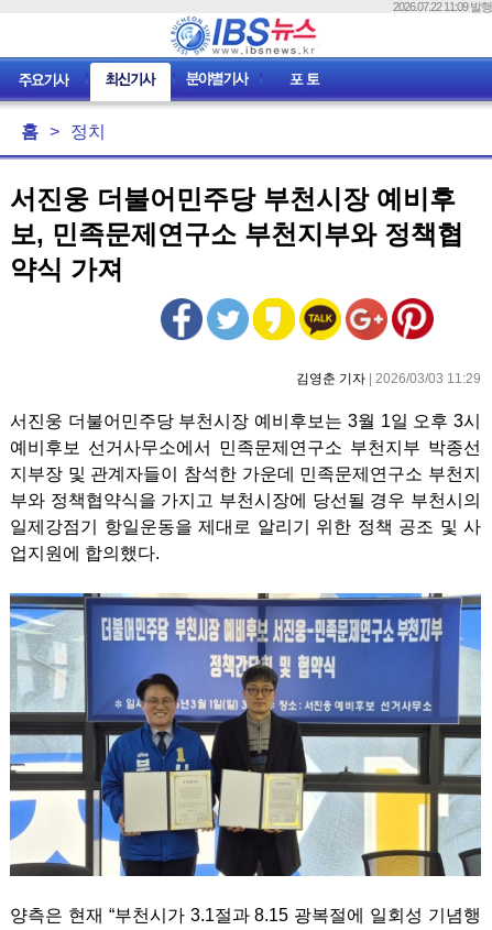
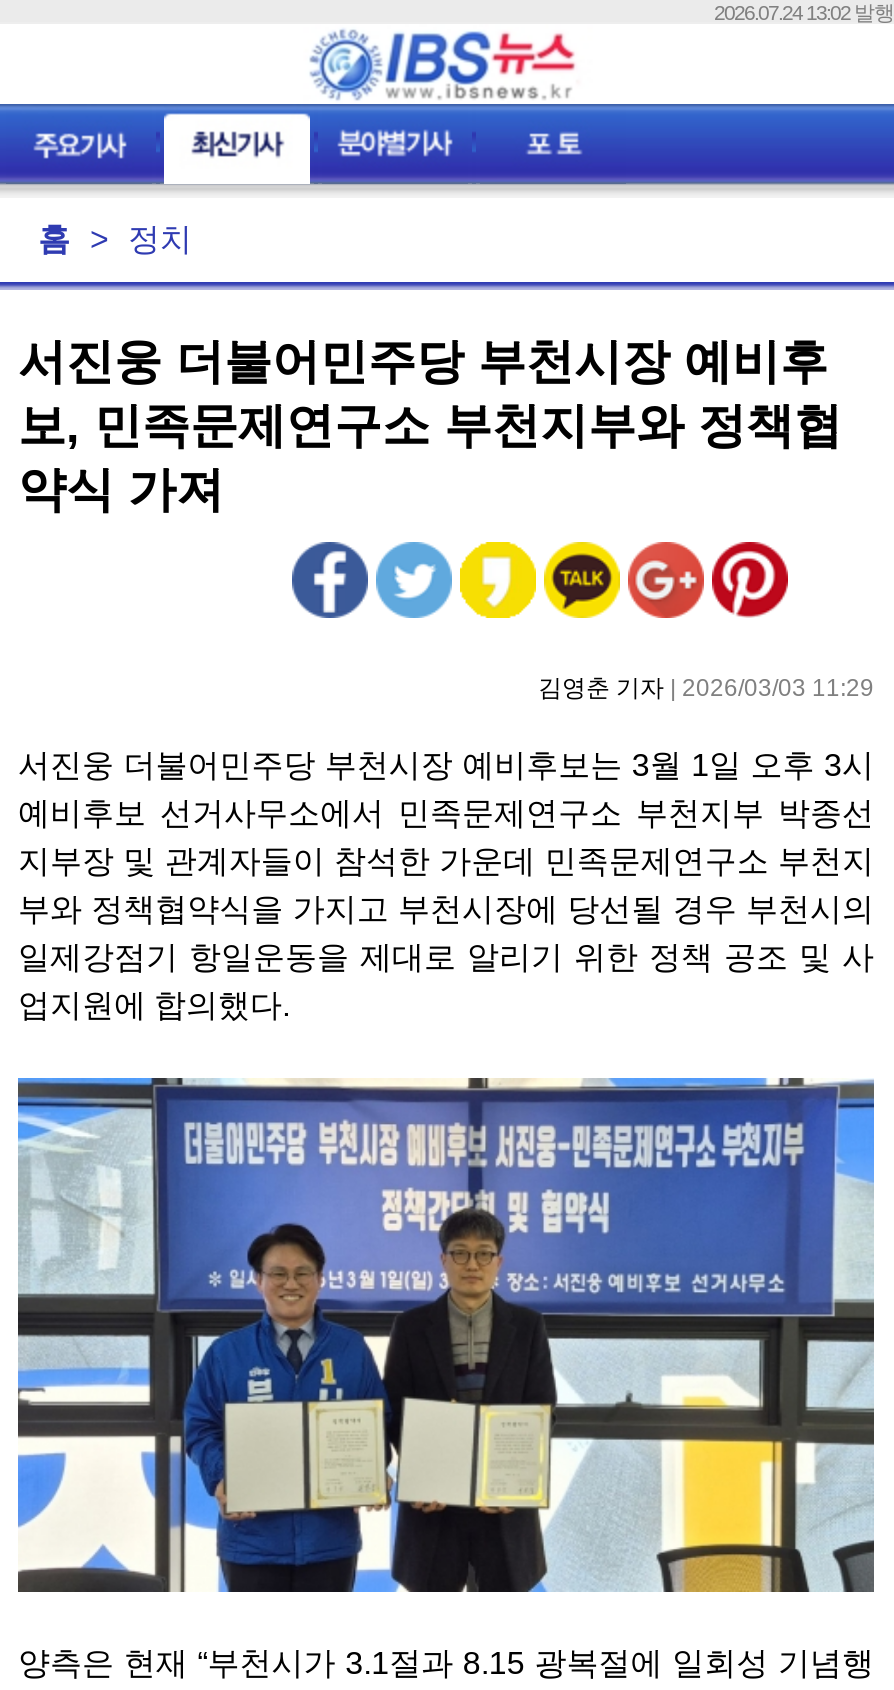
- 2026.07.22 11:09 발행
+ 2026.07.24 13:02 발행
